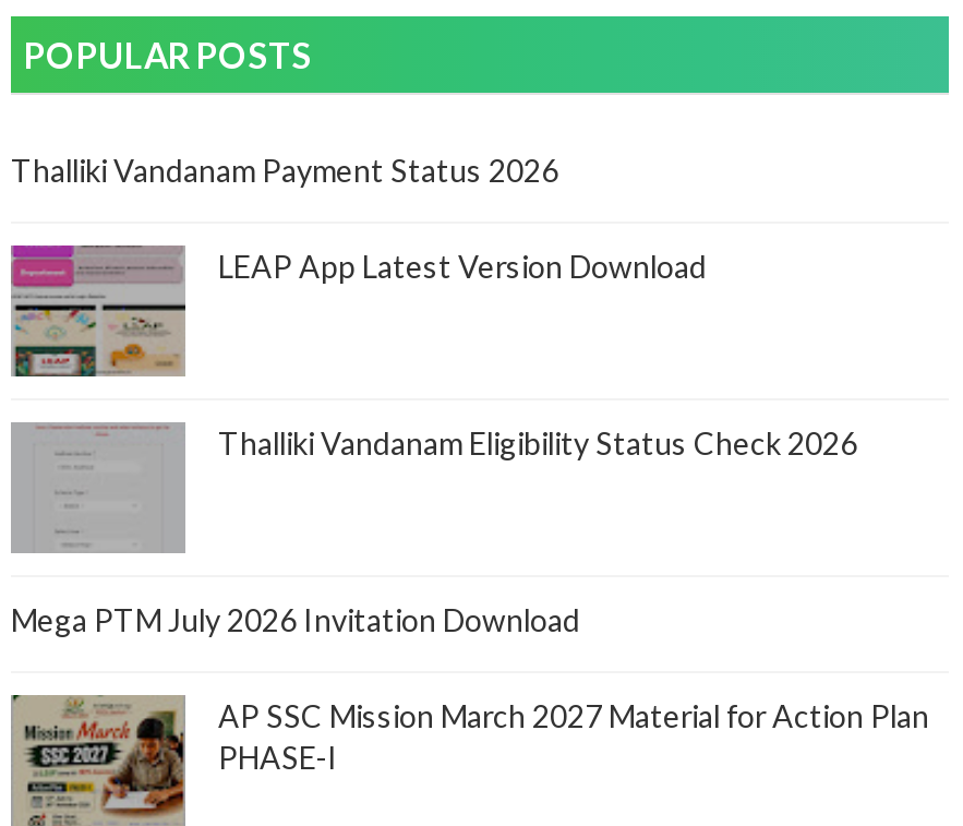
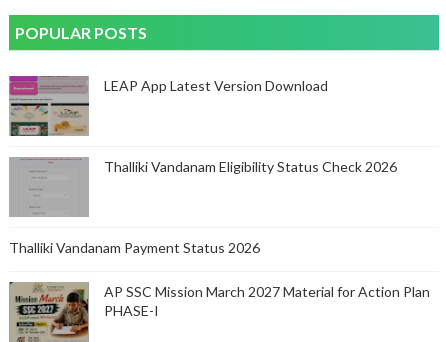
moved down: Thalliki Vandanam Payment Status 2026

- Mega PTM July 2026 Invitation Download
